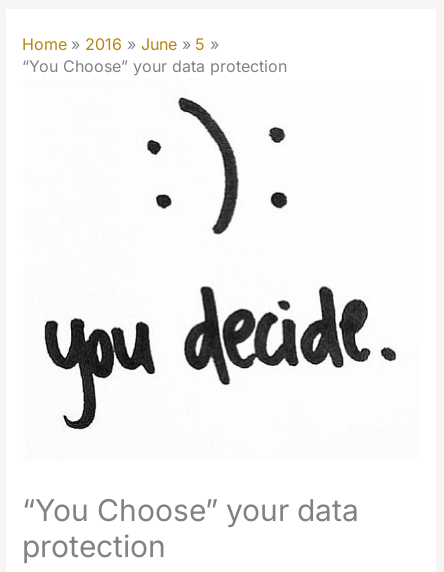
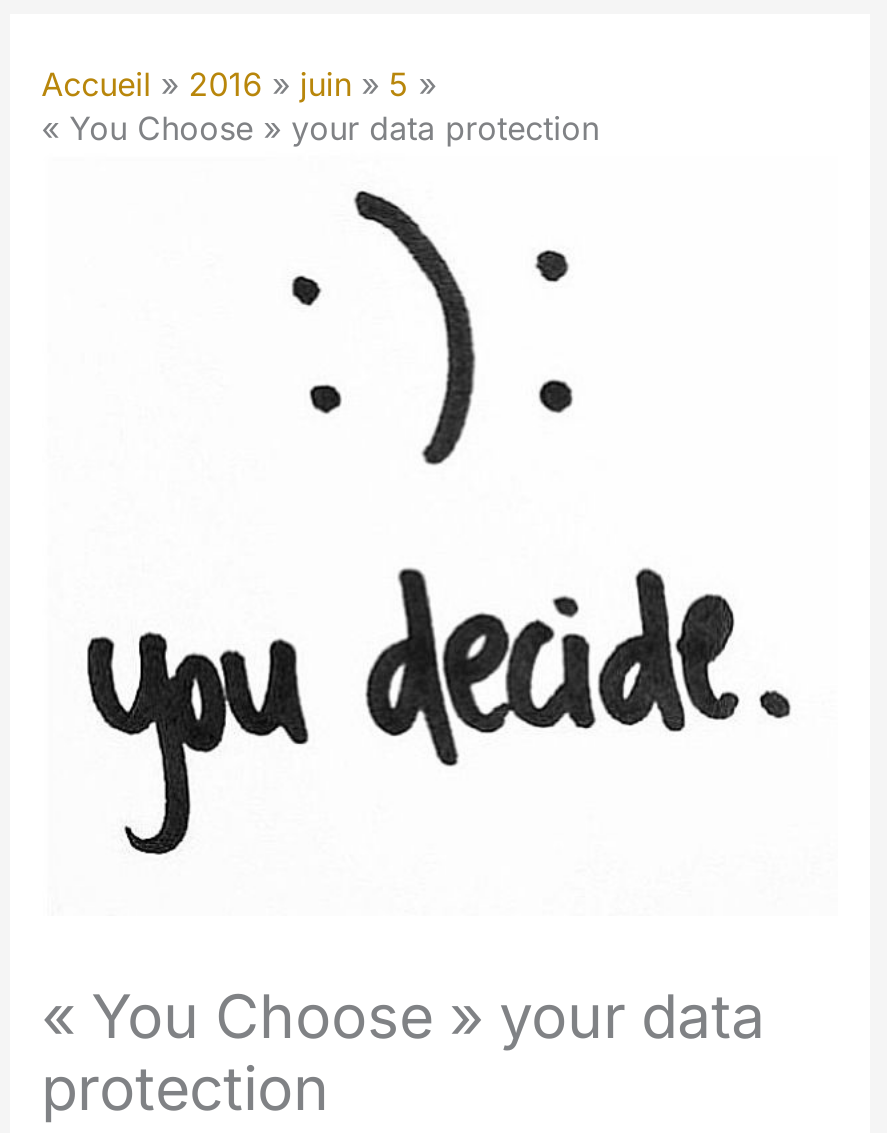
- Home
+ Accueil

- June
+ juin

- “You Choose” your data protection
+ « You Choose » your data protection

- “You Choose” your data
+ « You Choose » your data
